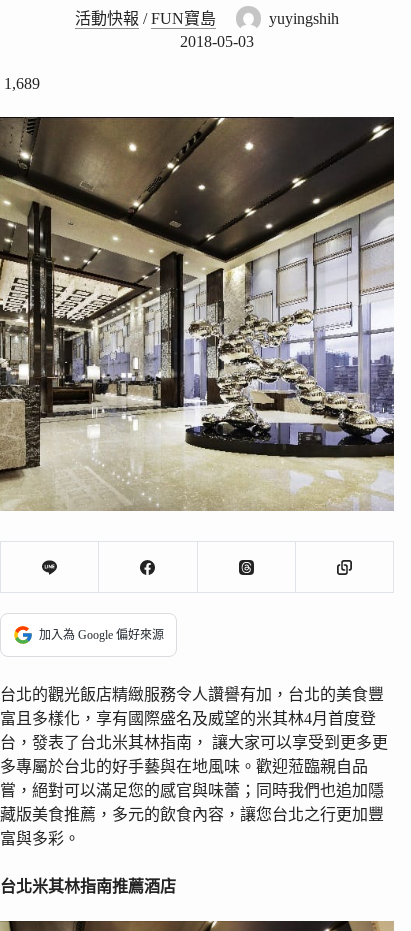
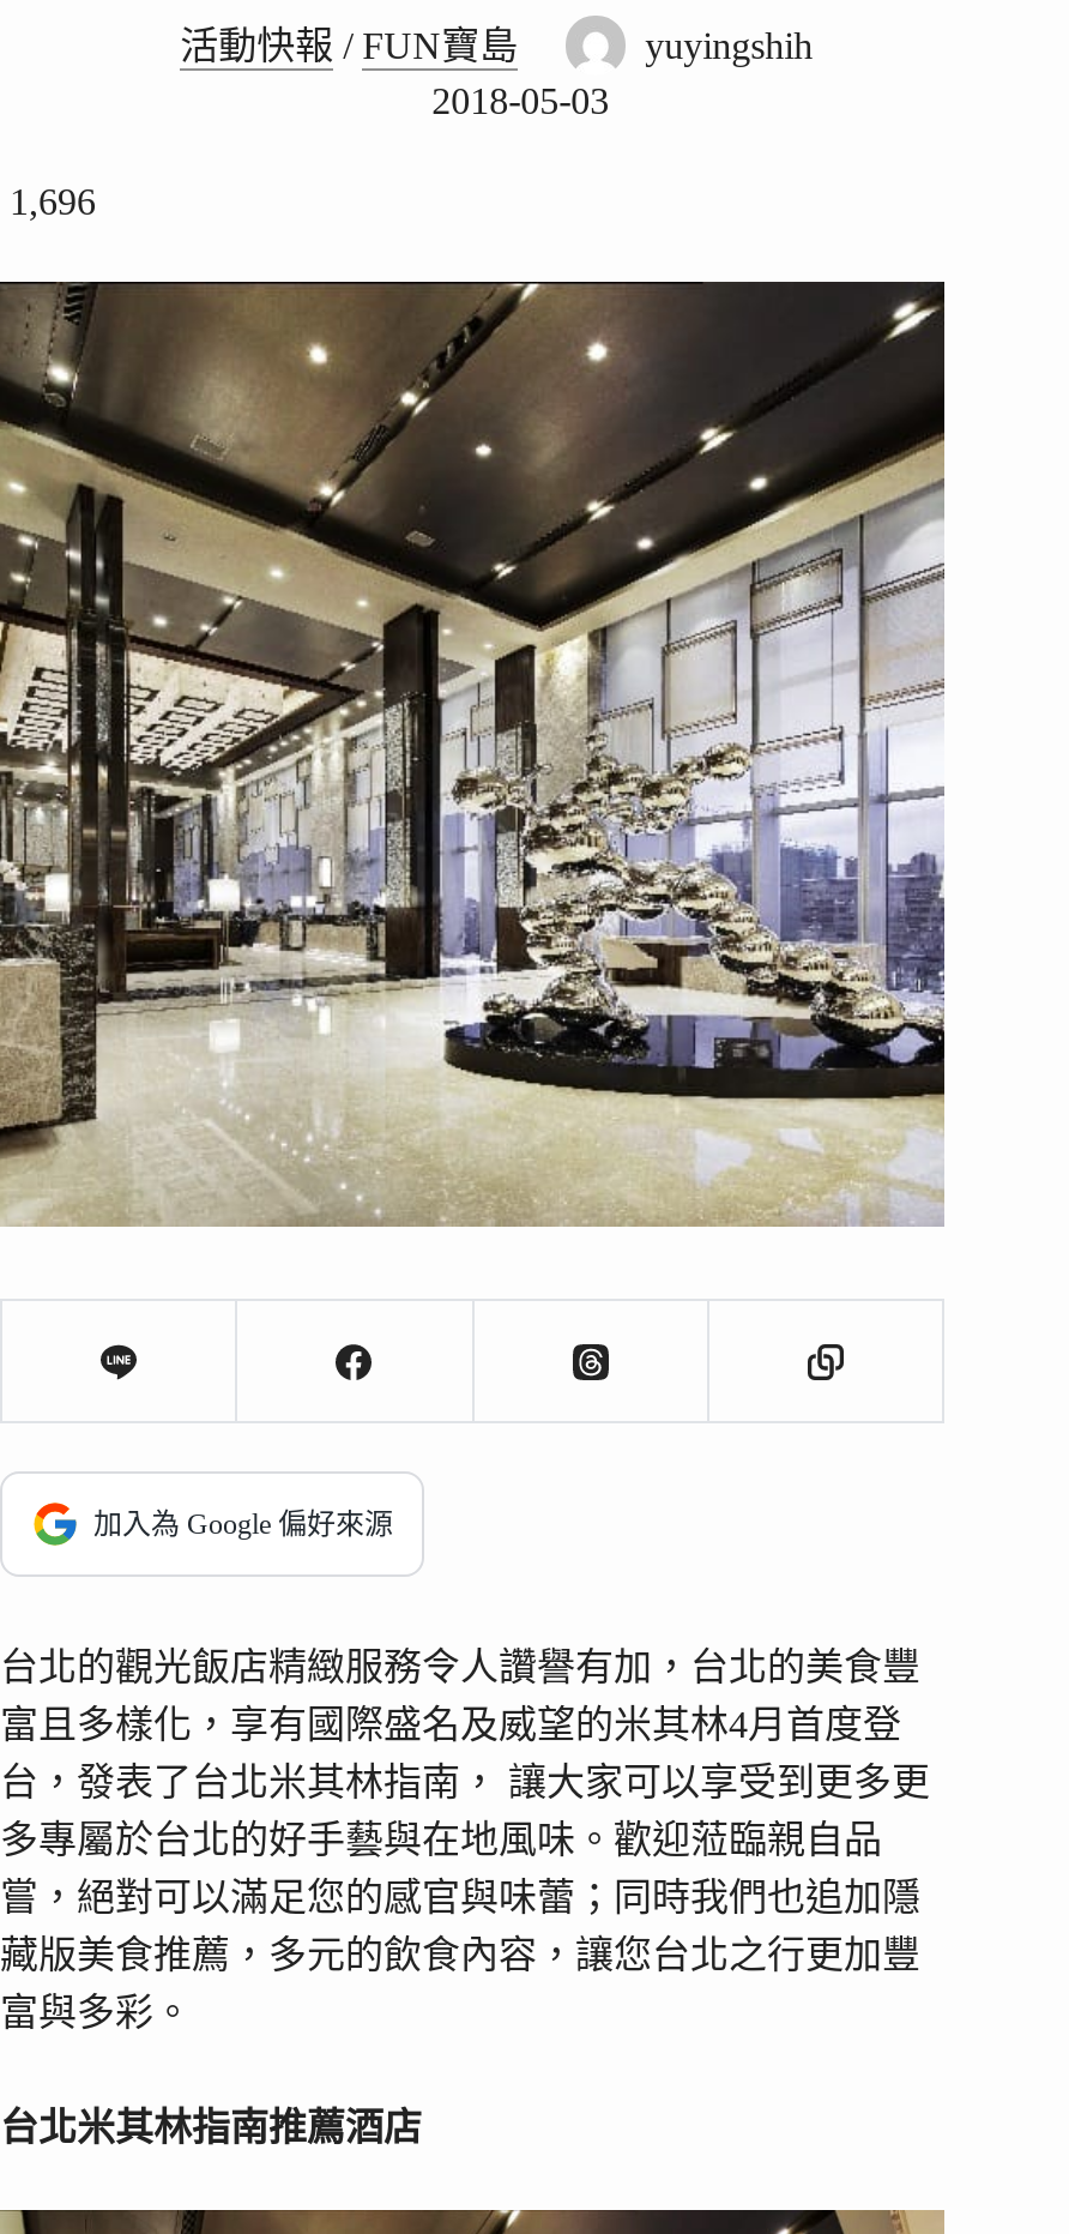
- 1,689
+ 1,696
